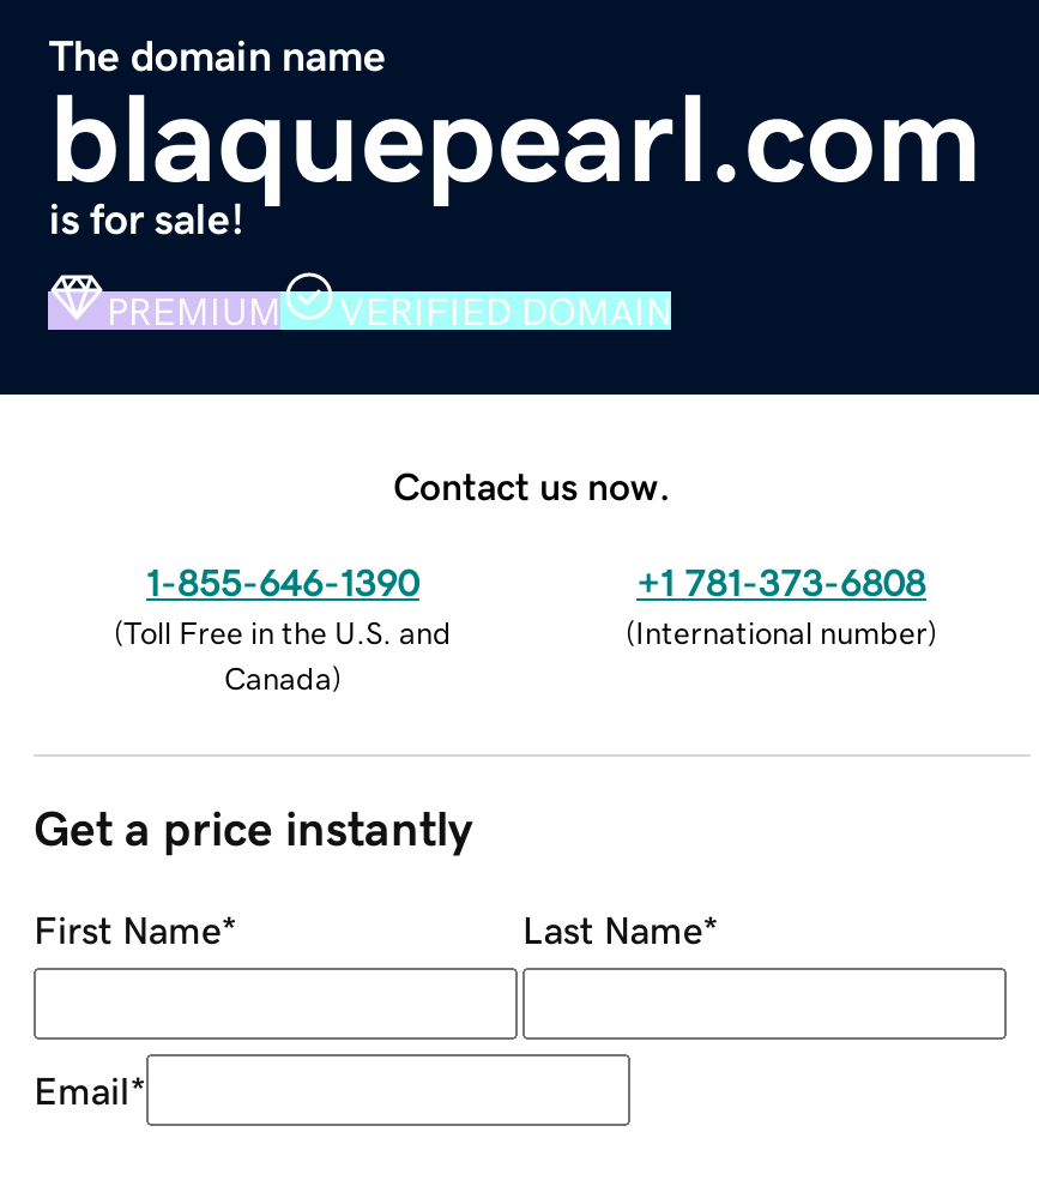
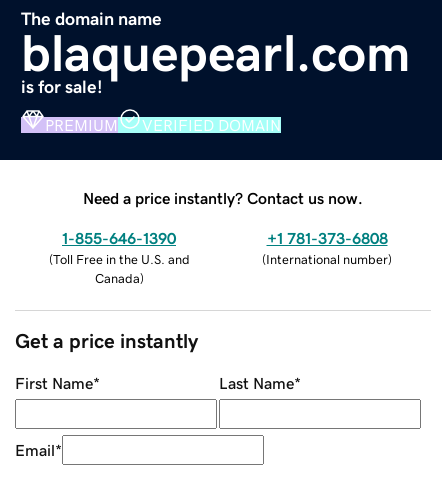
- Contact us now.
+ Need a price instantly? Contact us now.
